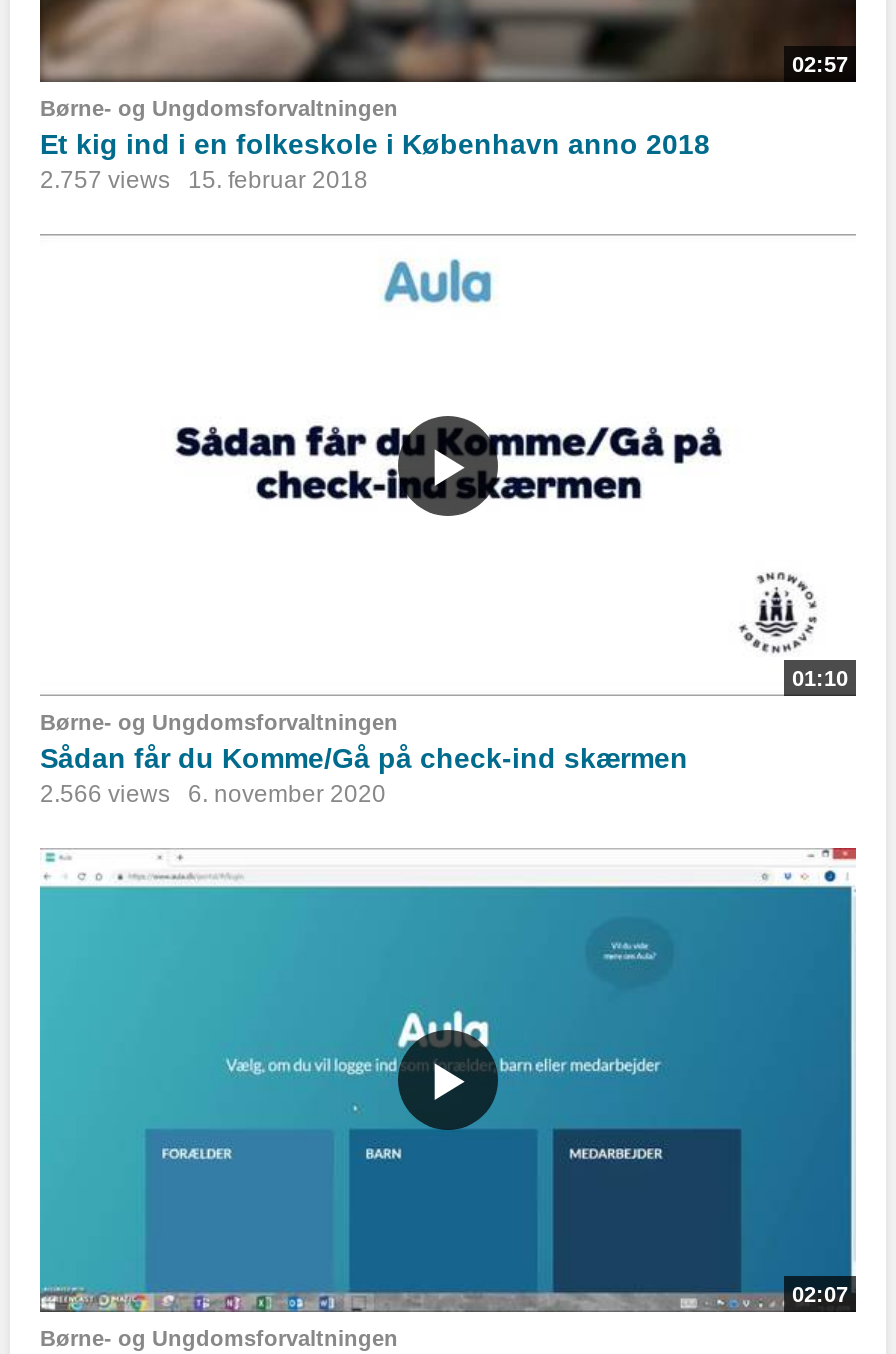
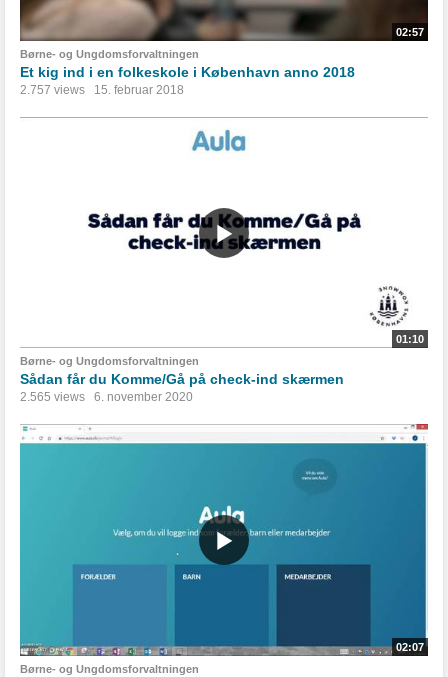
- 2.566 views 6. november 2020
+ 2.565 views 6. november 2020
